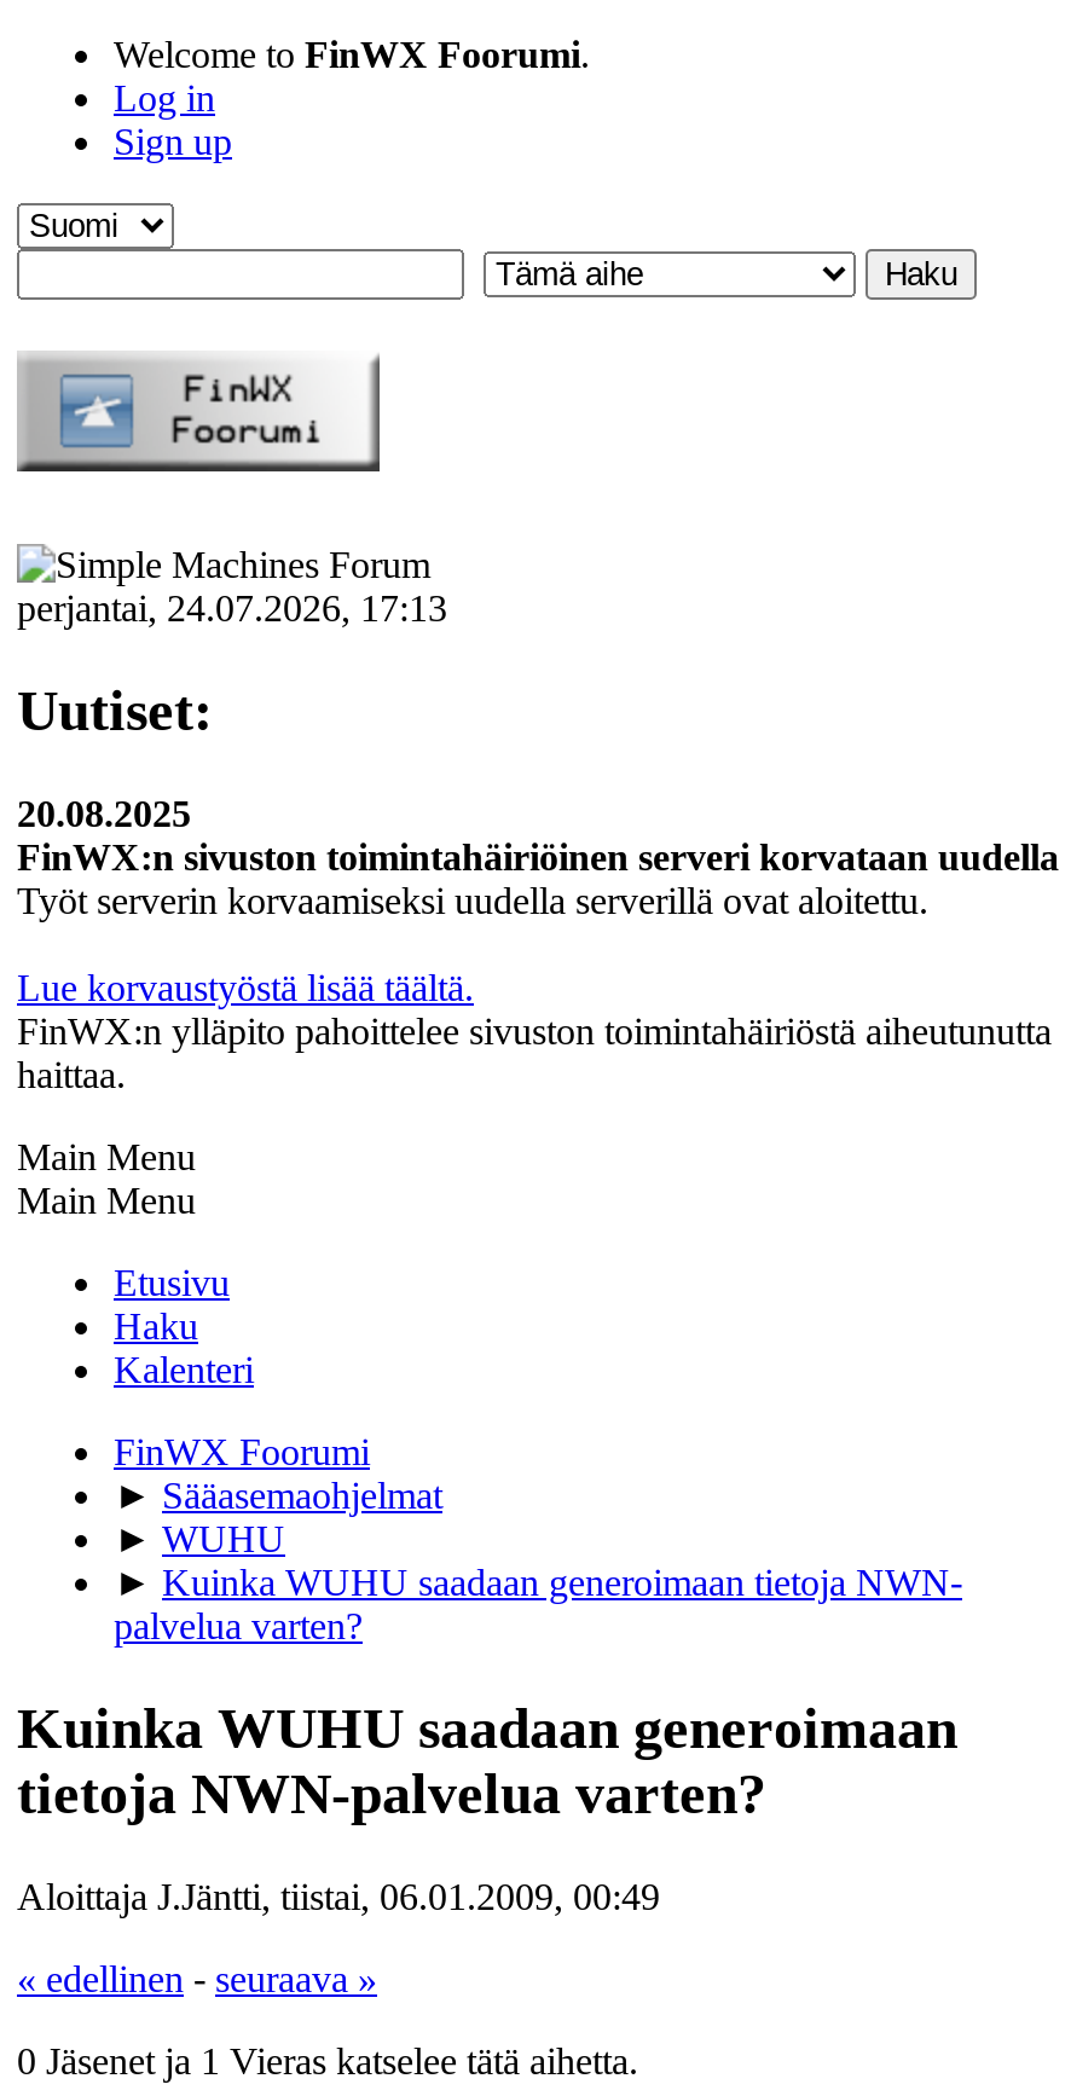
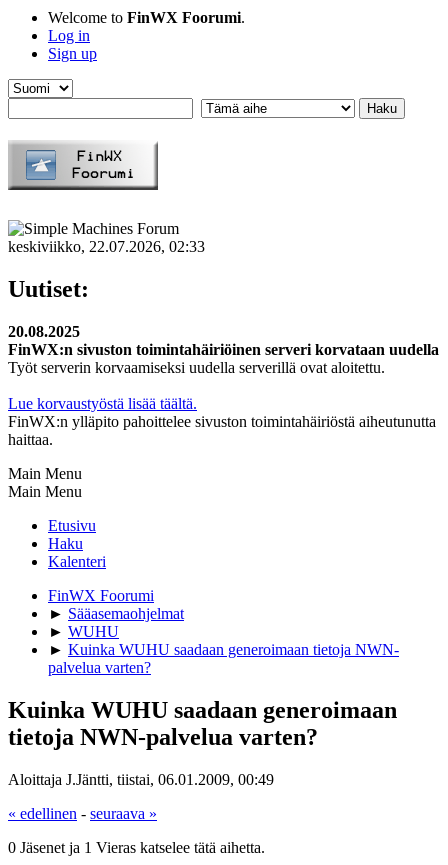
- perjantai, 24.07.2026, 17:13
+ keskiviikko, 22.07.2026, 02:33
